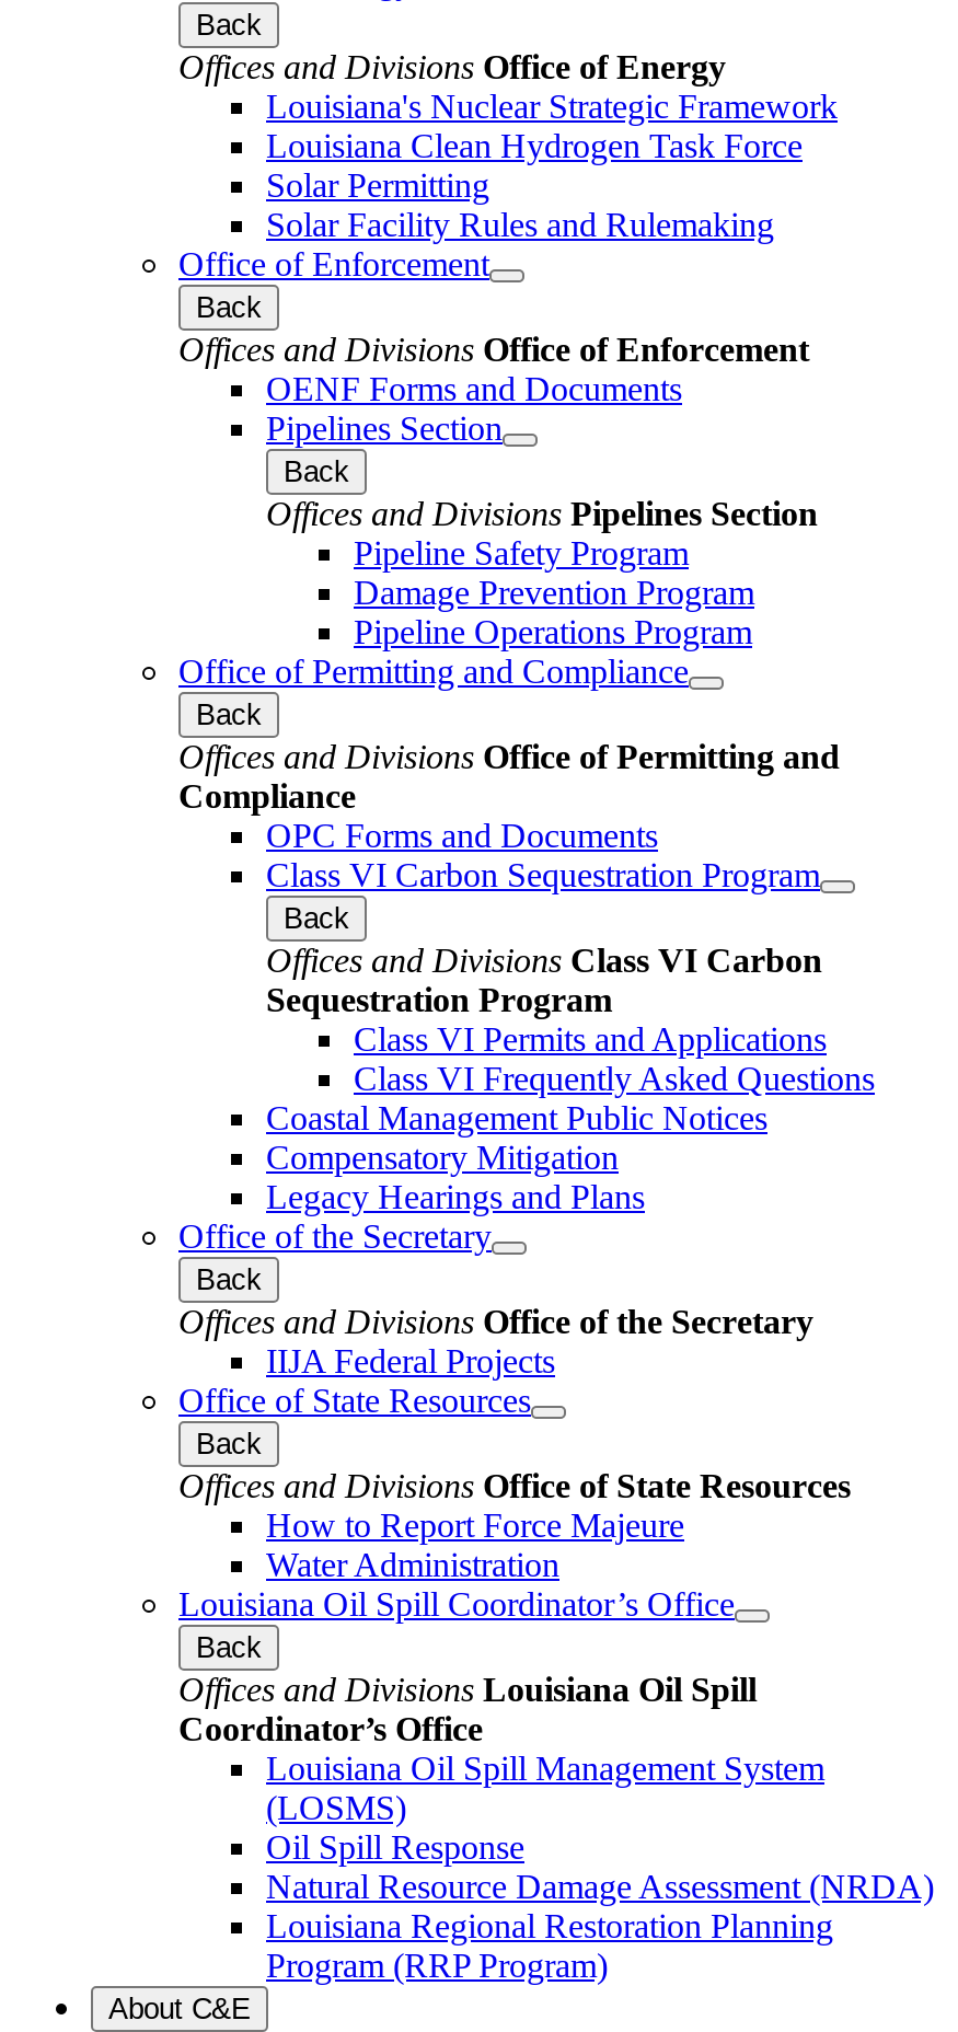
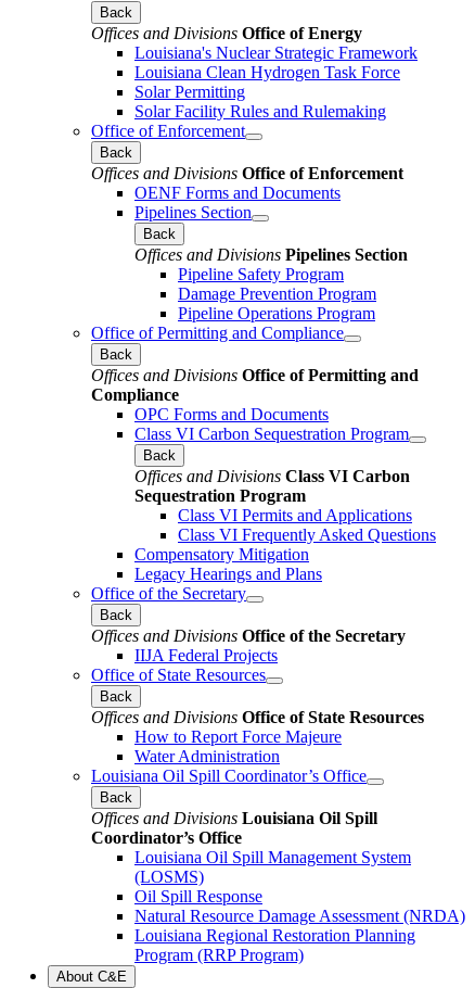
- Coastal Management Public Notices
